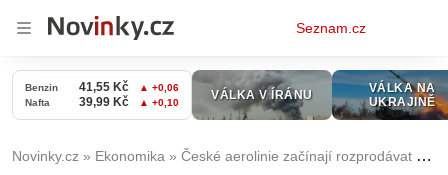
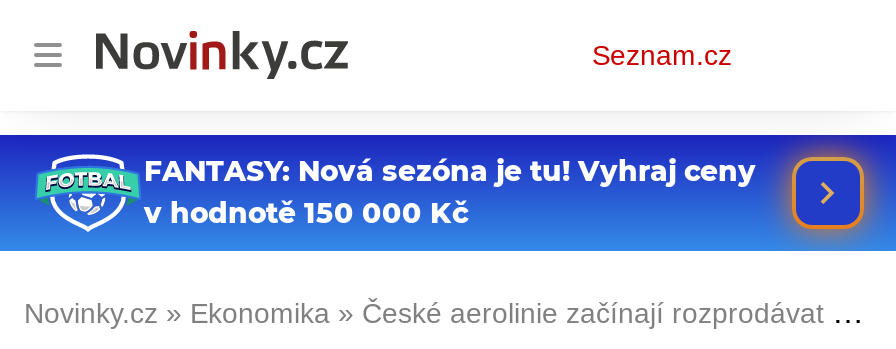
- [image]
+ [image]
